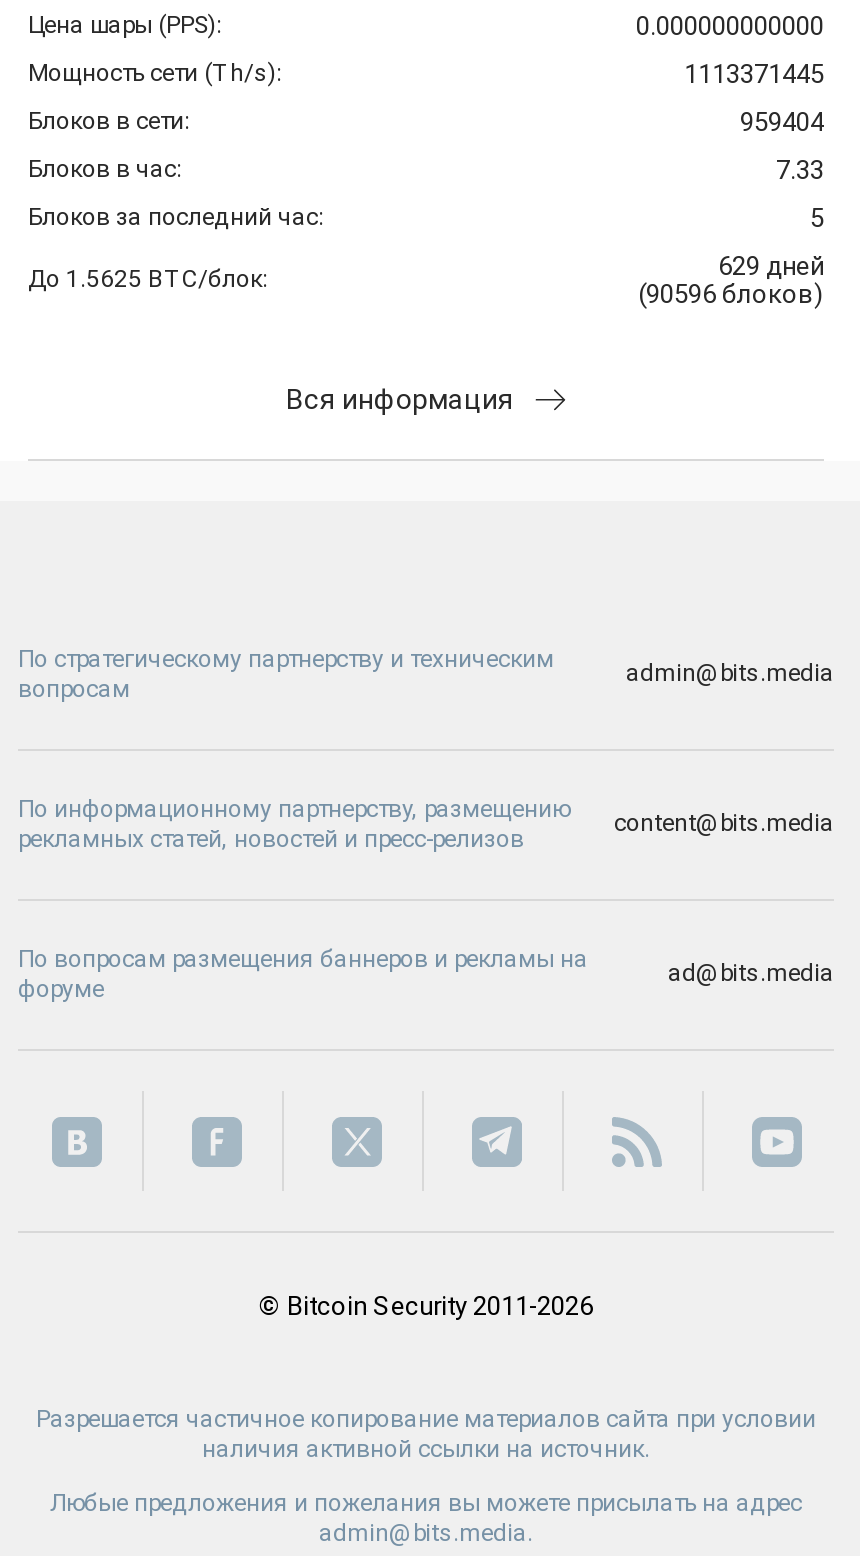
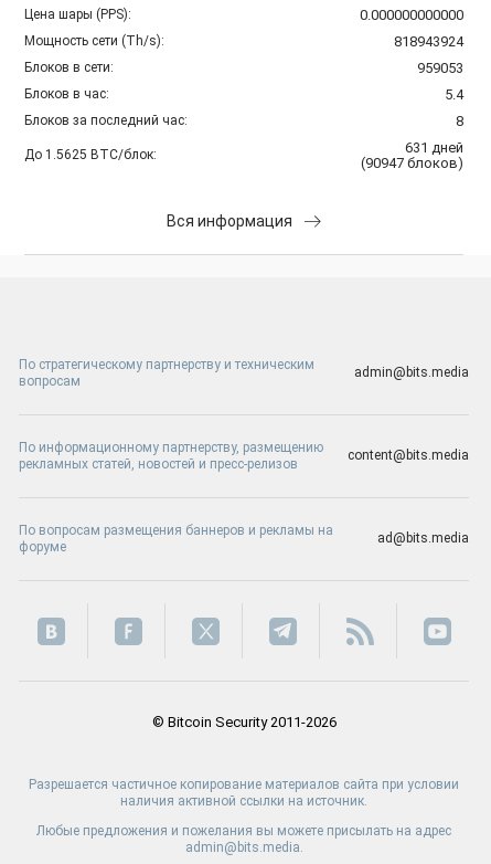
- 1113371445
+ 818943924

- 959404
+ 959053

- 7.33
+ 5.4

- 5
+ 8

- 629 дней
+ 631 дней

- (90596 блоков)
+ (90947 блоков)
